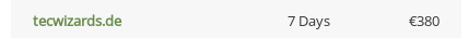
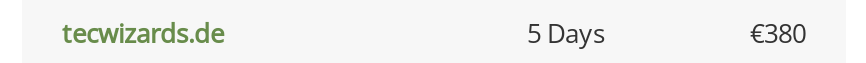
- 7 Days
+ 5 Days
